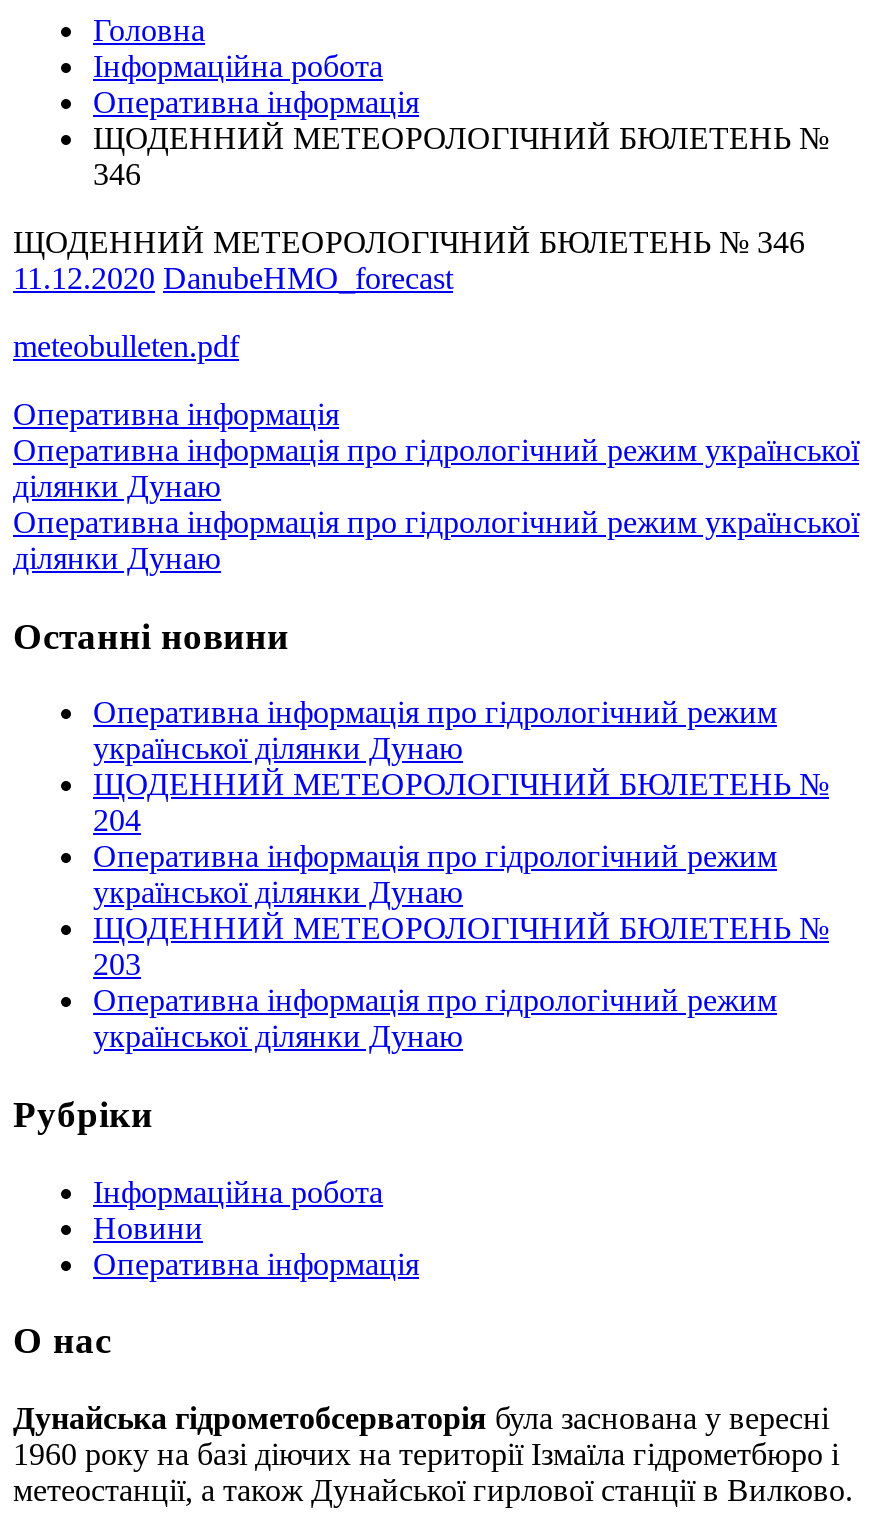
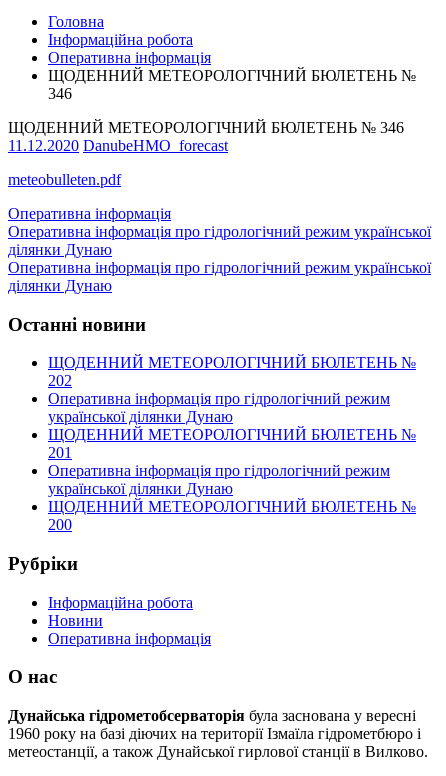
+ ЩОДЕННИЙ МЕТЕОРОЛОГІЧНИЙ БЮЛЕТЕНЬ №
+ 202

moved down: Оперативна інформація про гідрологічний режим | української ділянки Дунаю | ЩОДЕННИЙ МЕТЕОРОЛОГІЧНИЙ БЮЛЕТЕНЬ №

- 204
+ 201

moved down: Оперативна інформація про гідрологічний режим | української ділянки Дунаю | ЩОДЕННИЙ МЕТЕОРОЛОГІЧНИЙ БЮЛЕТЕНЬ №

- 203
- Оперативна інформація про гідрологічний режим
- української ділянки Дунаю
+ 200
